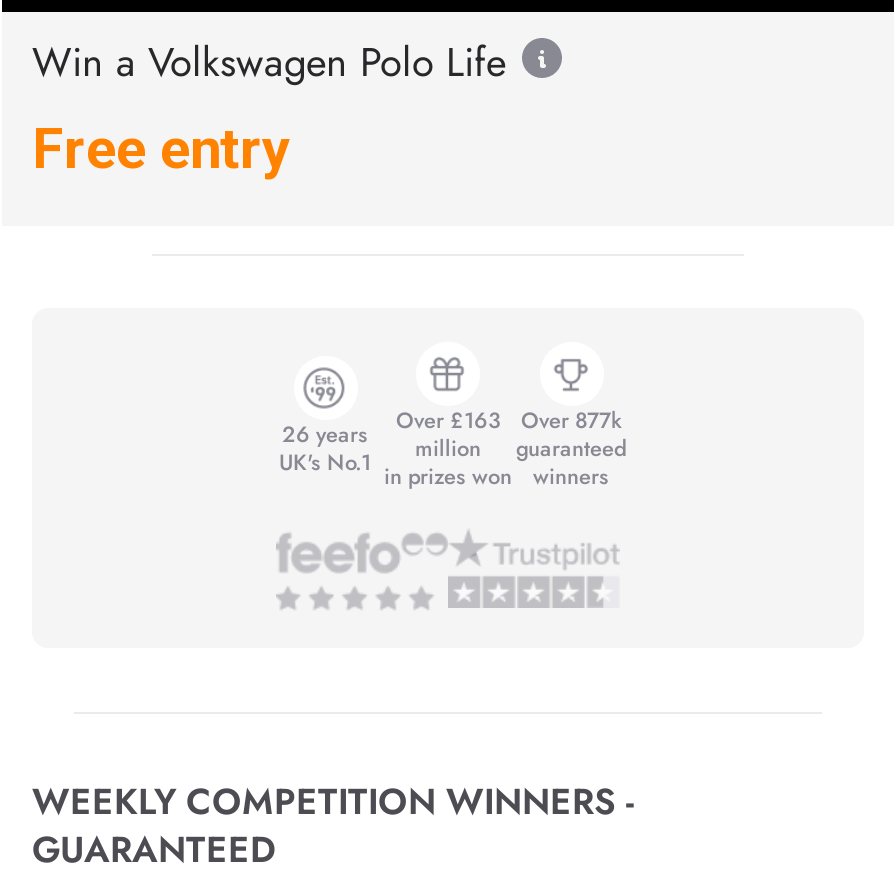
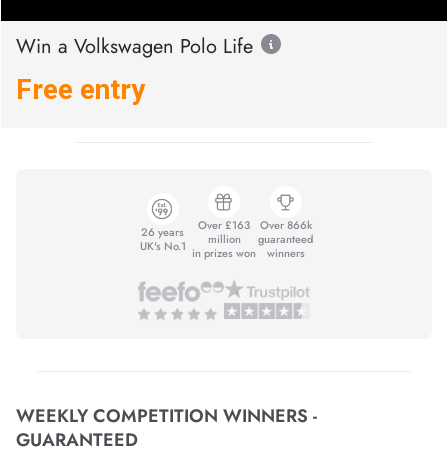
- UK's No.1 26 years in prizes won Over £163 million guaranteed Over 877k winners
+ UK's No.1 26 years in prizes won Over £163 million guaranteed Over 866k winners
